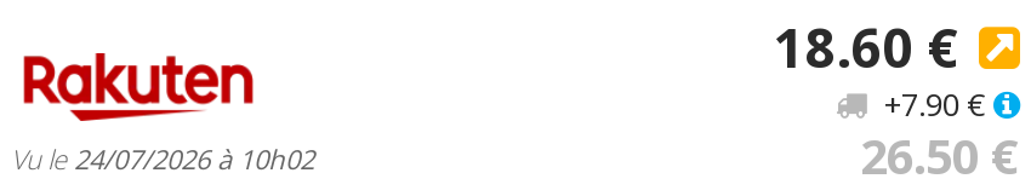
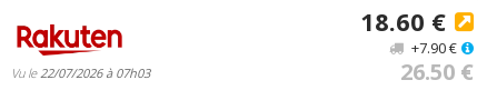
- Vu le 24/07/2026 à 10h02
+ Vu le 22/07/2026 à 07h03
